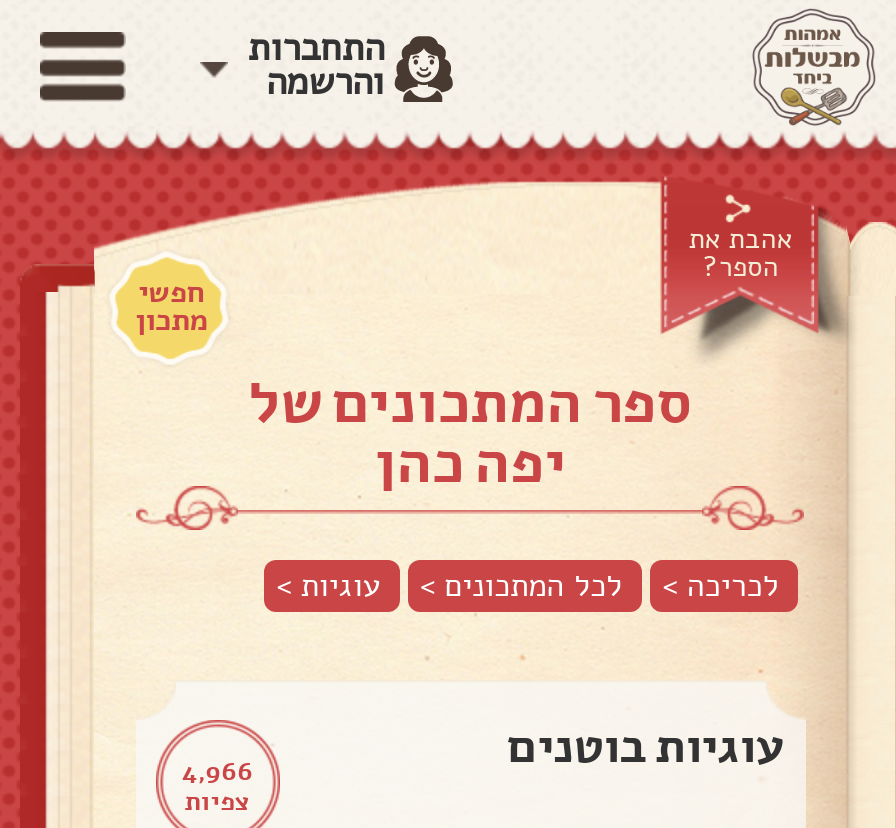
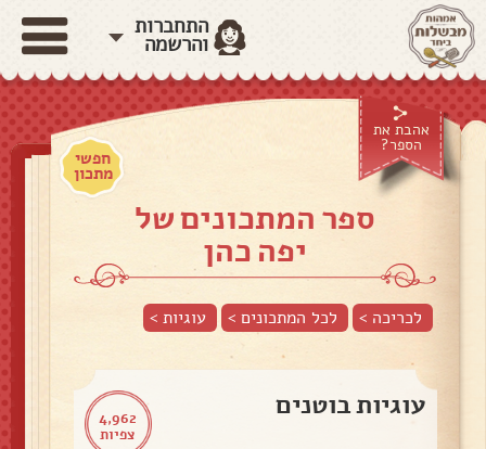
- 4,966
+ 4,962
